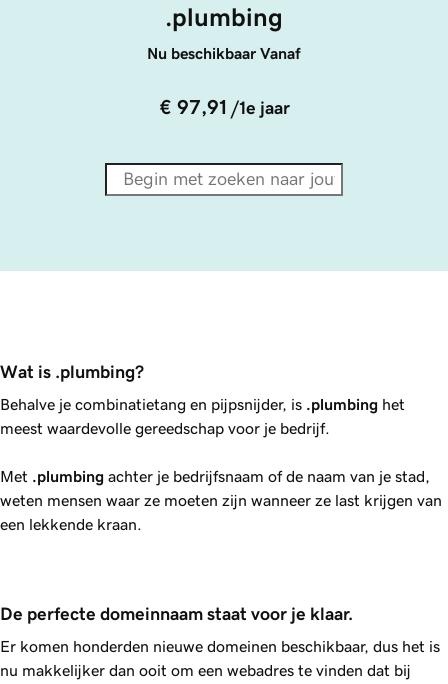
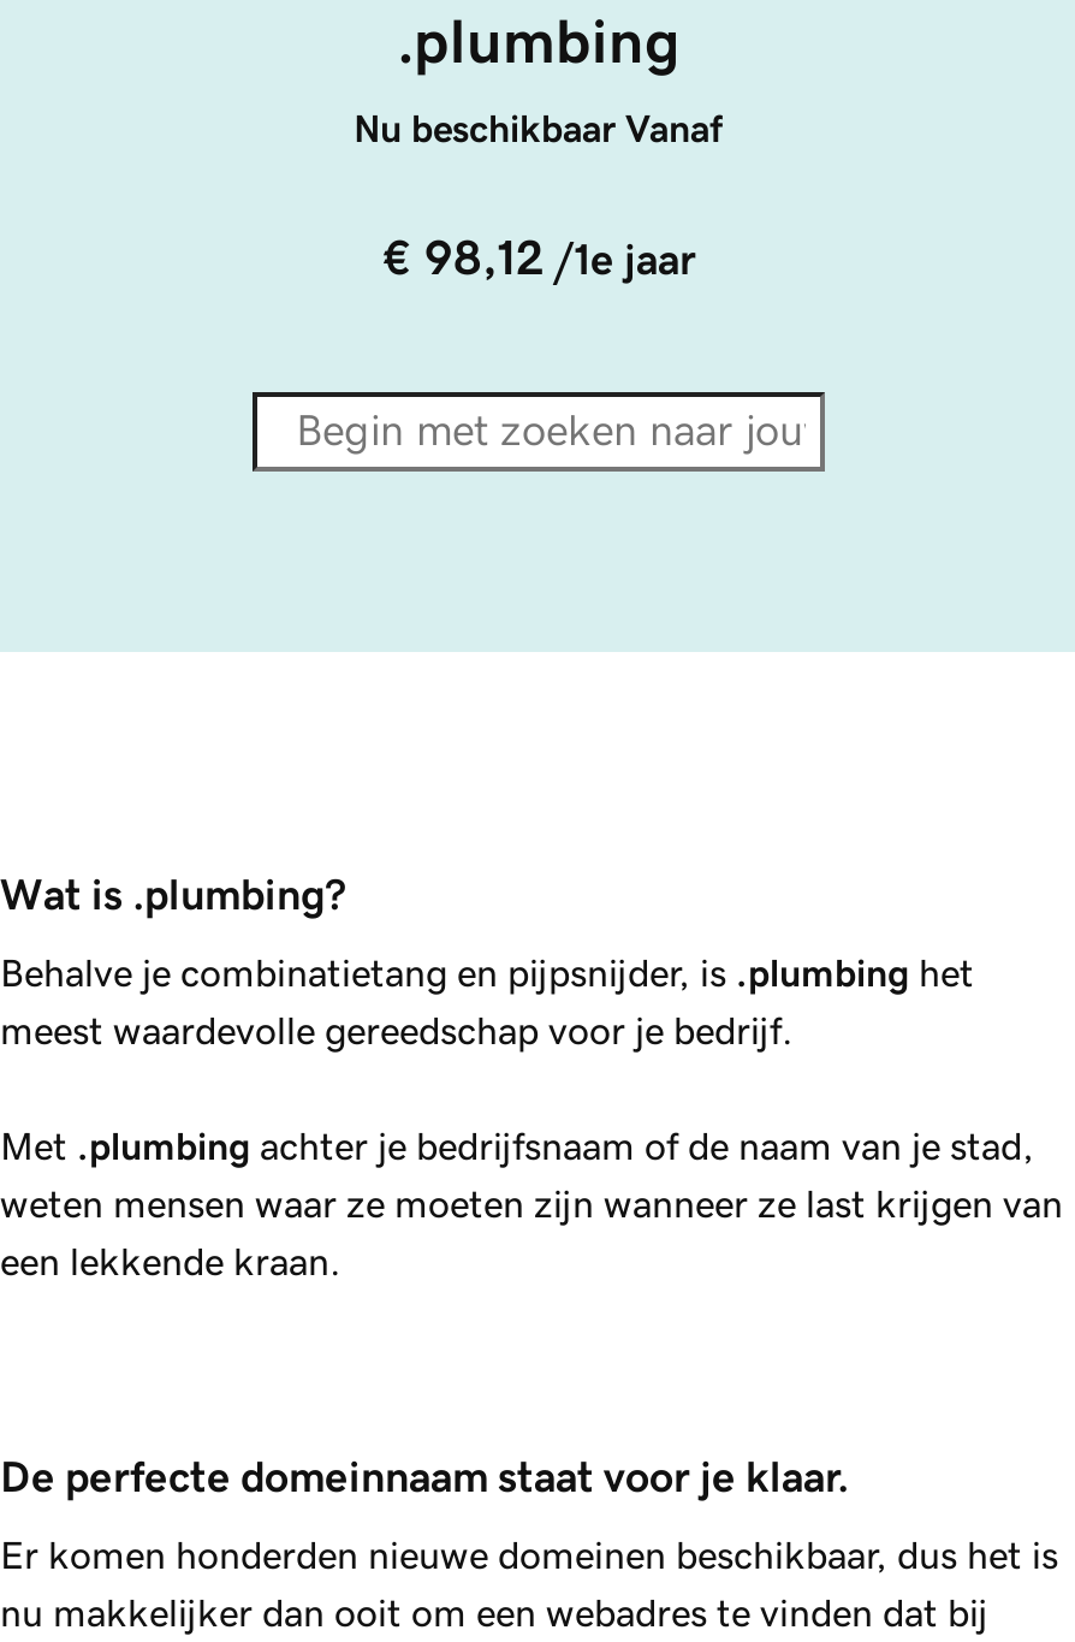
- € 97,91 /1e jaar
+ € 98,12 /1e jaar
